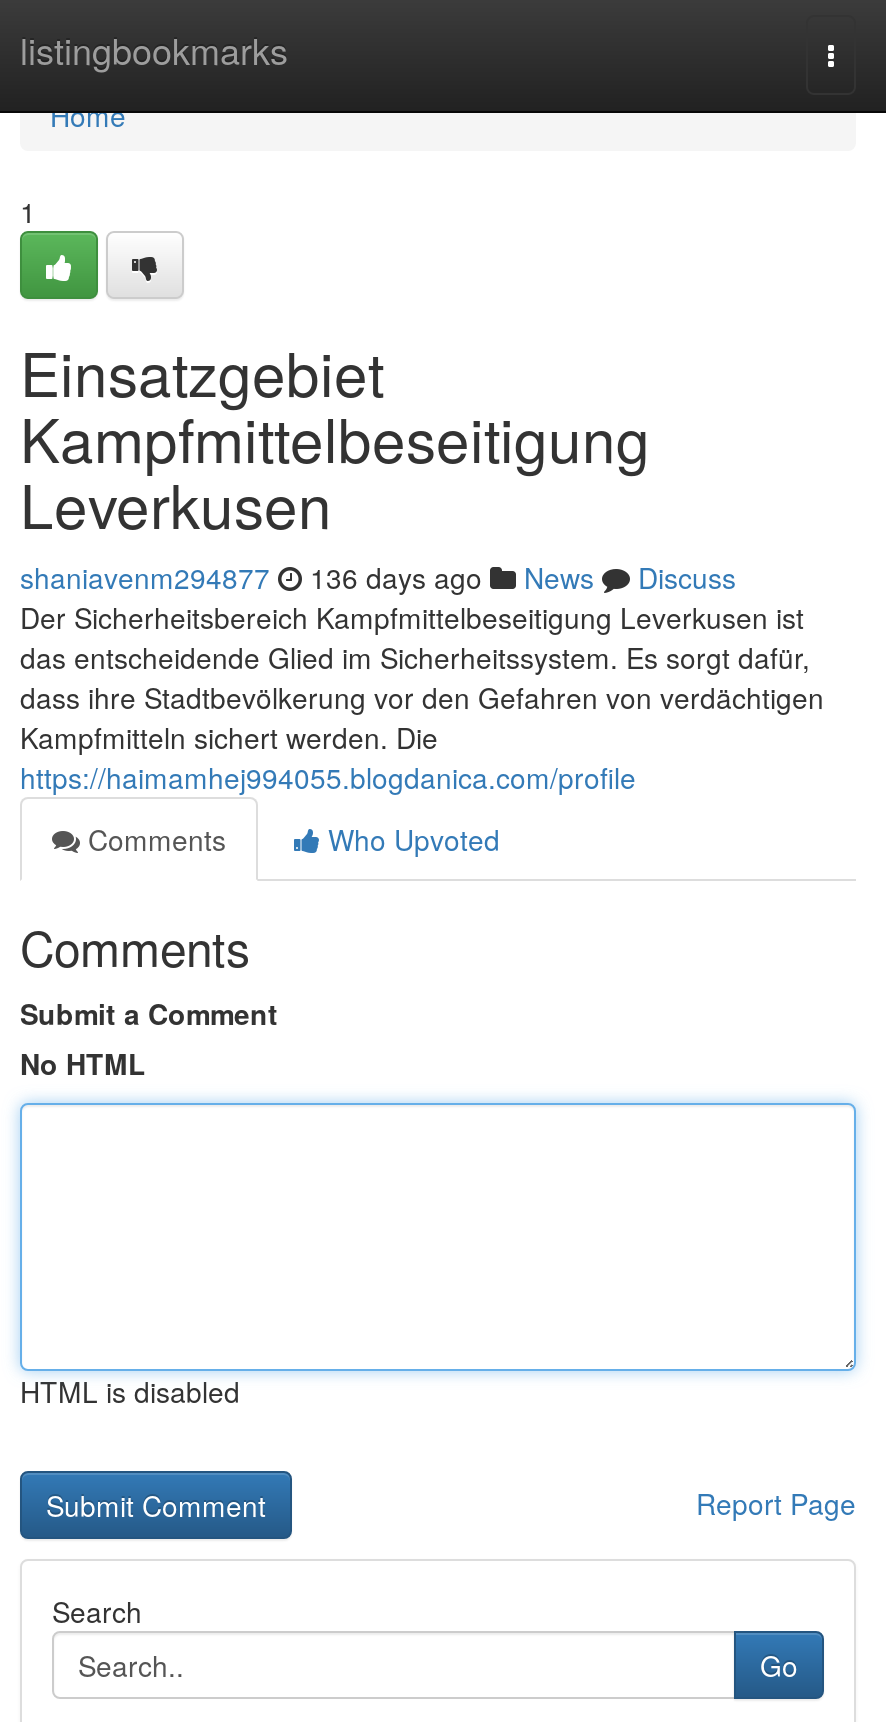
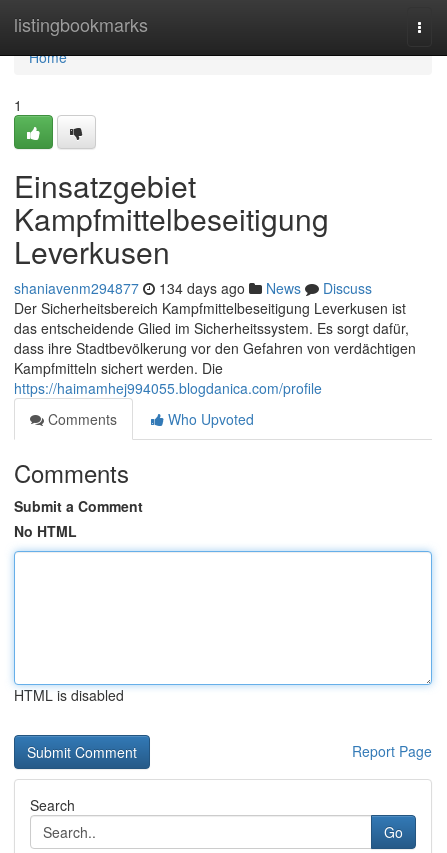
- shaniavenm294877 136 days ago News Discuss
+ shaniavenm294877 134 days ago News Discuss
